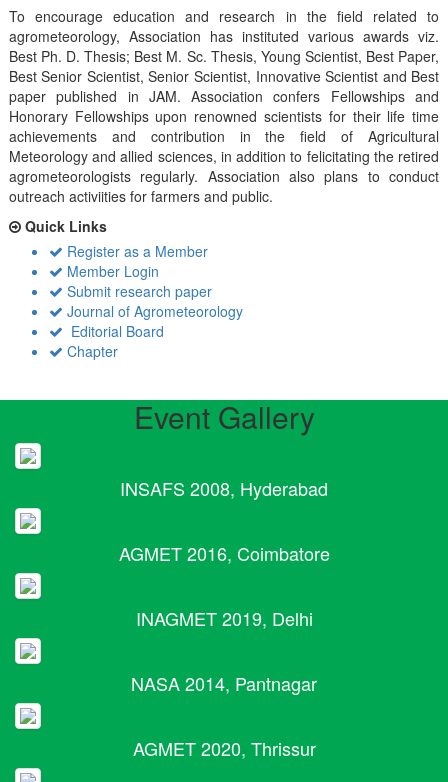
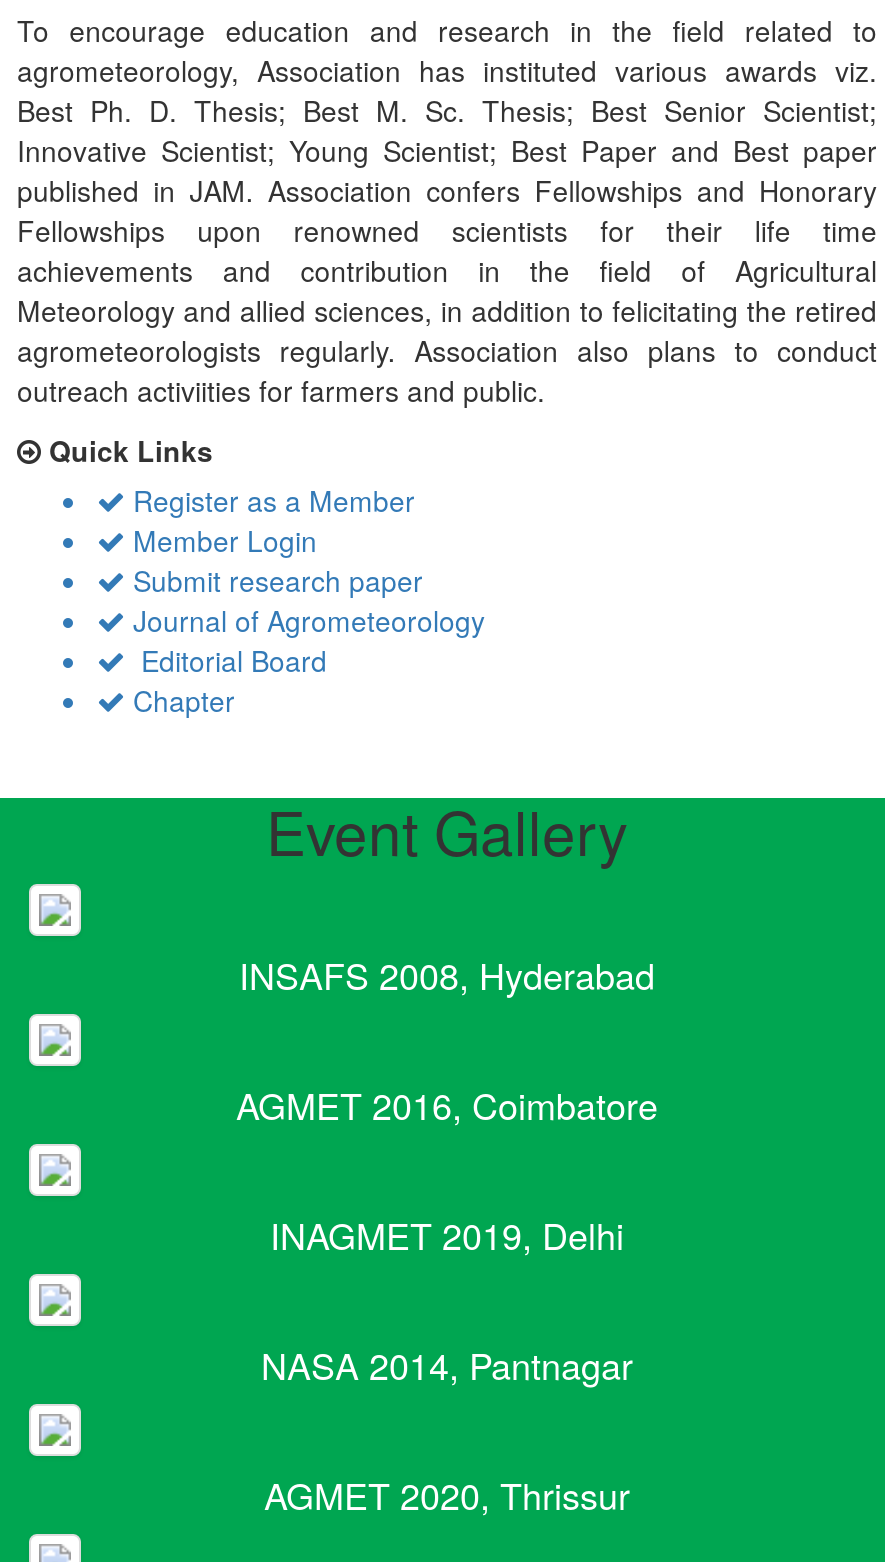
- Best Ph. D. Thesis; Best M. Sc. Thesis, Young Scientist, Best Paper,
- Best Senior Scientist, Senior Scientist, Innovative Scientist and Best
- paper published in JAM. Association confers Fellowships and
- Honorary Fellowships upon renowned scientists for their life time
+ Best Ph. D. Thesis; Best M. Sc. Thesis; Best Senior Scientist;
+ Innovative Scientist; Young Scientist; Best Paper and Best paper
+ published in JAM. Association confers Fellowships and Honorary
+ Fellowships upon renowned scientists for their life time
